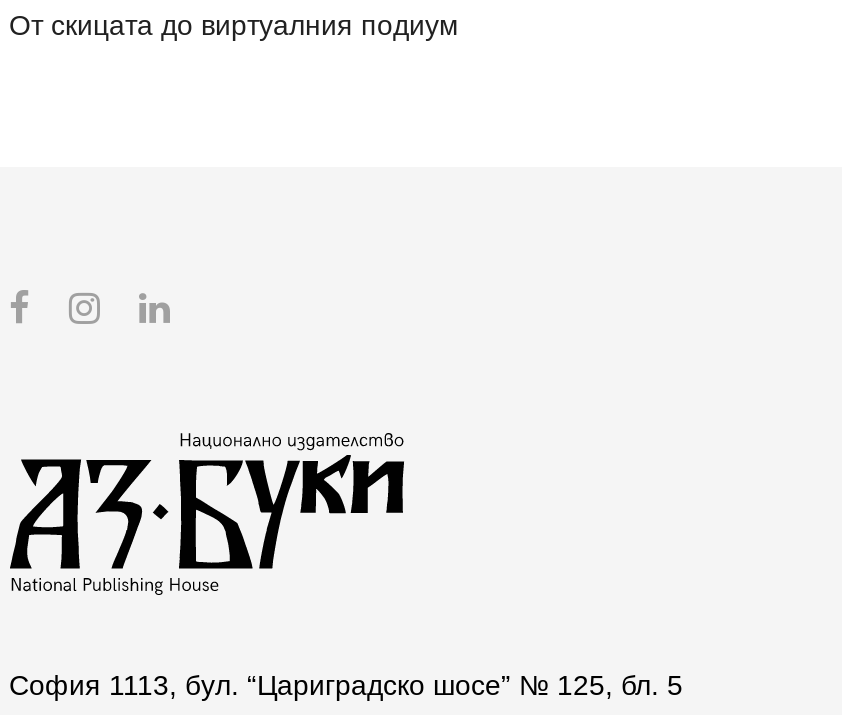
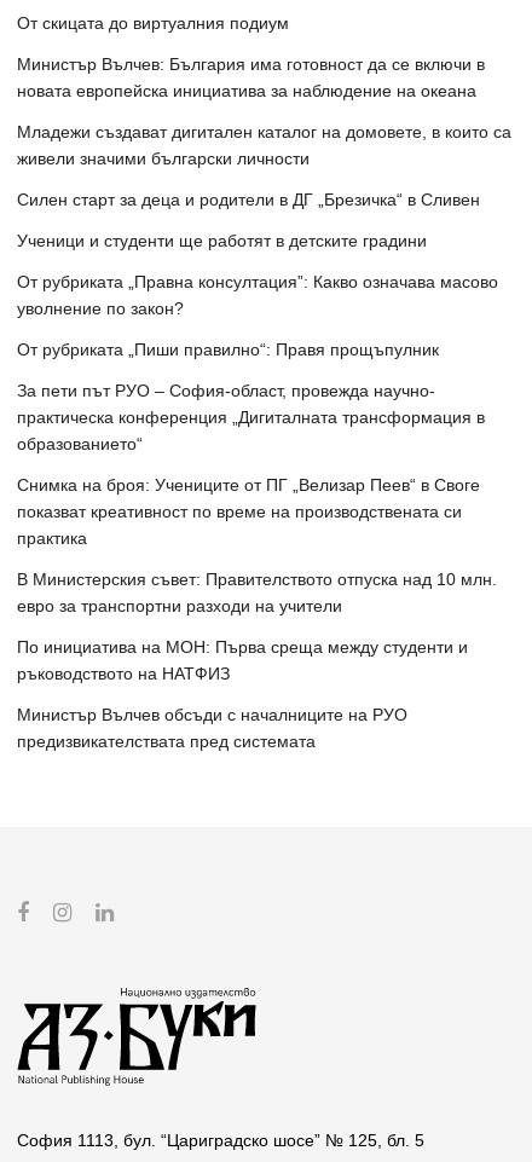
+ Министър Вълчев: България има готовност да се включи в
+ новата европейска инициатива за наблюдение на океана
+ Младежи създават дигитален каталог на домовете, в които са
+ живели значими български личности
+ Силен старт за деца и родители в ДГ „Брезичка“ в Сливен
+ Ученици и студенти ще работят в детските градини
+ От рубриката „Правна консултация”: Какво означава масово
+ уволнение по закон?
+ От рубриката „Пиши правилно“: Правя прощъпулник
+ За пети път РУО – София-област, провежда научно-
+ практическа конференция „Дигиталната трансформация в
+ образованието“
+ Снимка на броя: Учениците от ПГ „Велизар Пеев“ в Своге
+ показват креативност по време на производствената си
+ практика
+ В Министерския съвет: Правителството отпуска над 10 млн.
+ евро за транспортни разходи на учители
+ По инициатива на МОН: Първа среща между студенти и
+ ръководството на НАТФИЗ
+ Министър Вълчев обсъди с началниците на РУО
+ предизвикателствата пред системата
